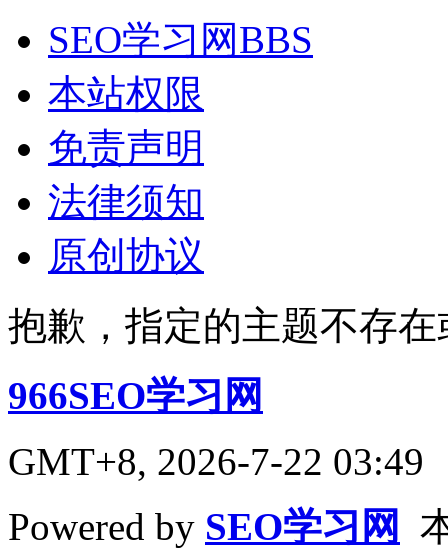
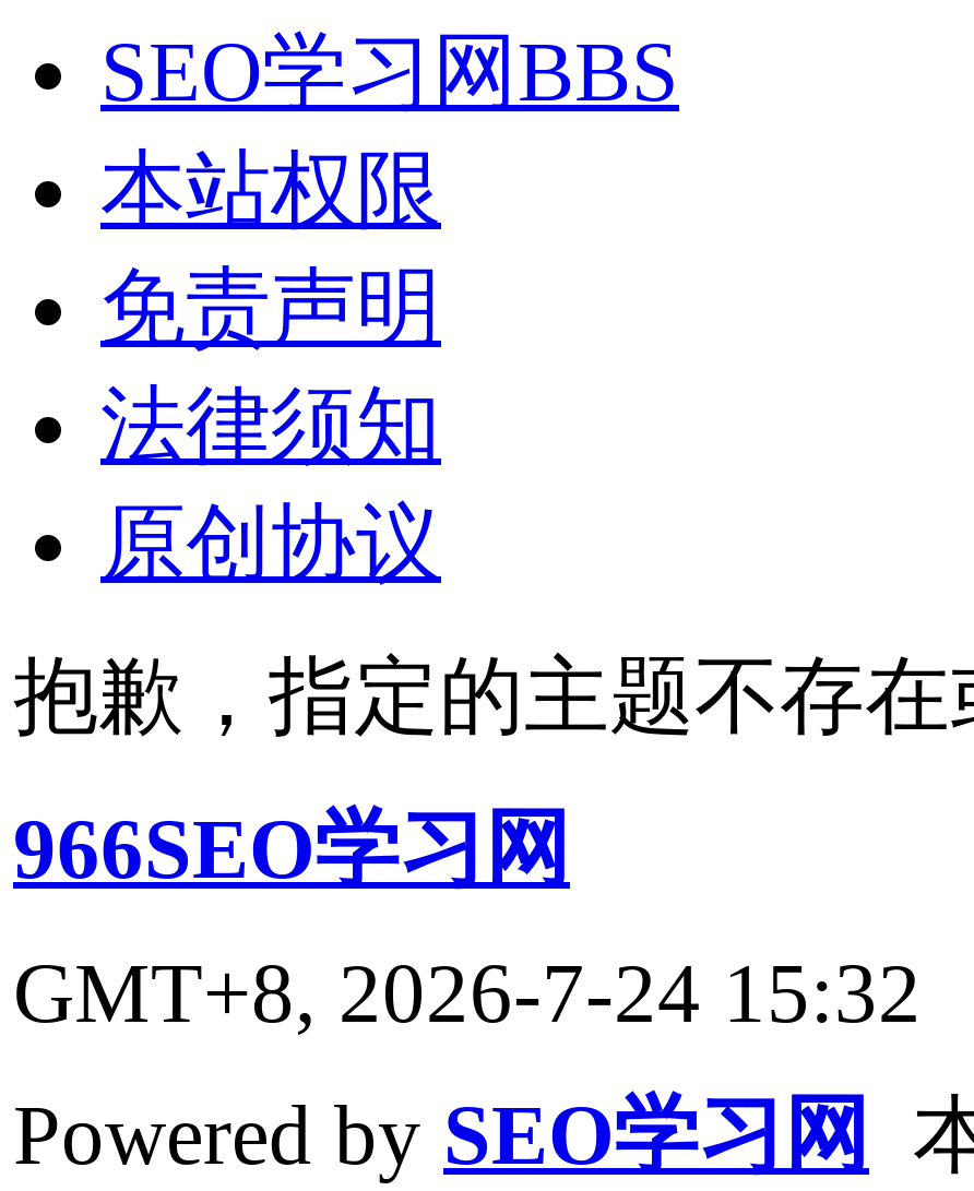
- GMT+8, 2026-7-22 03:49
+ GMT+8, 2026-7-24 15:32
